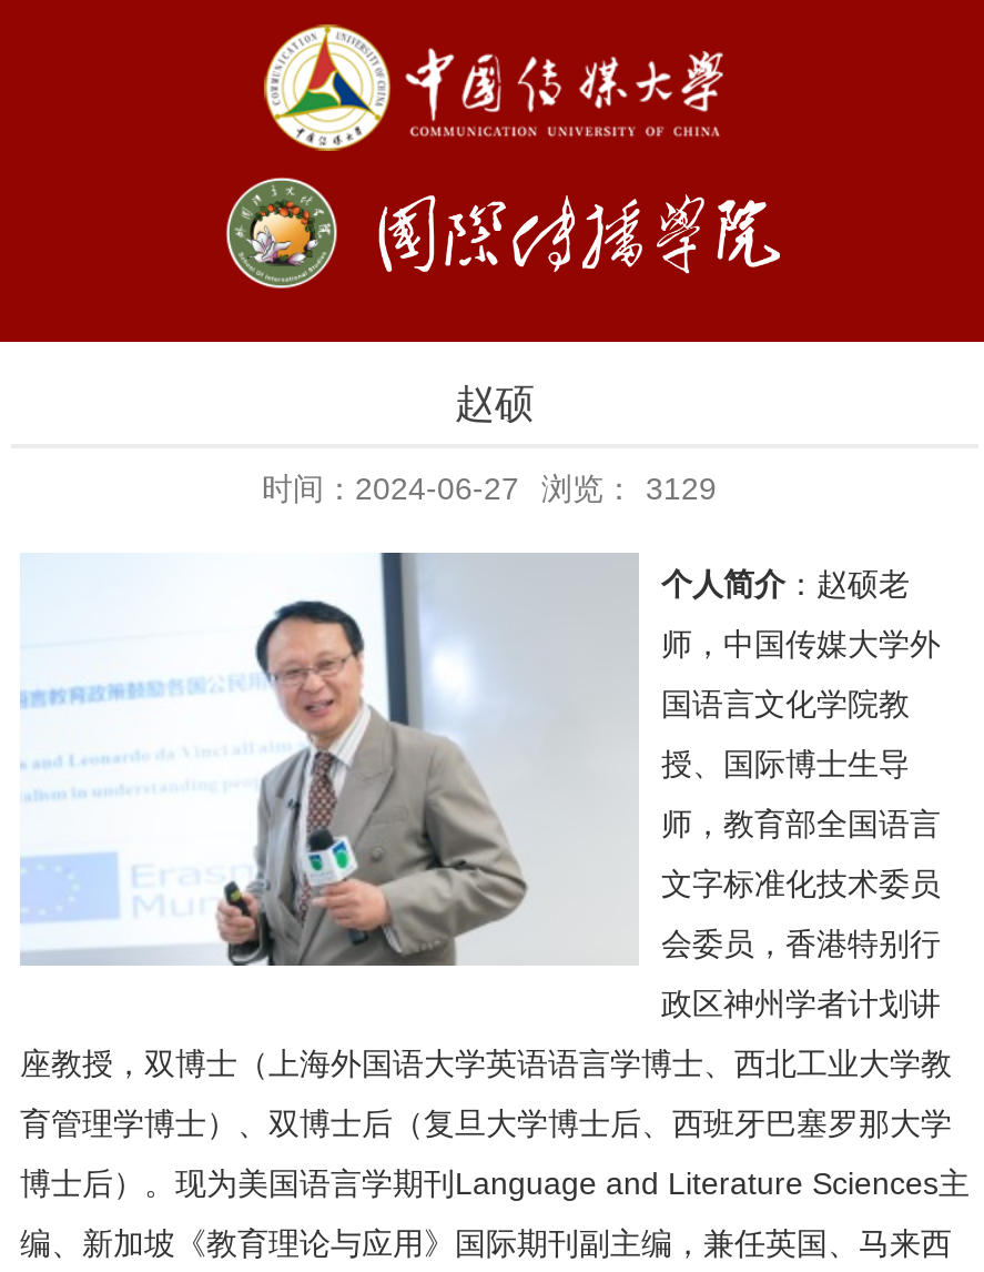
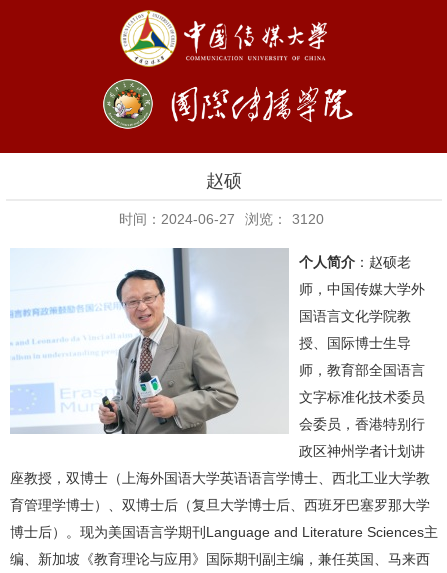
- 时间：2024-06-27 浏览： 3129
+ 时间：2024-06-27 浏览： 3120
